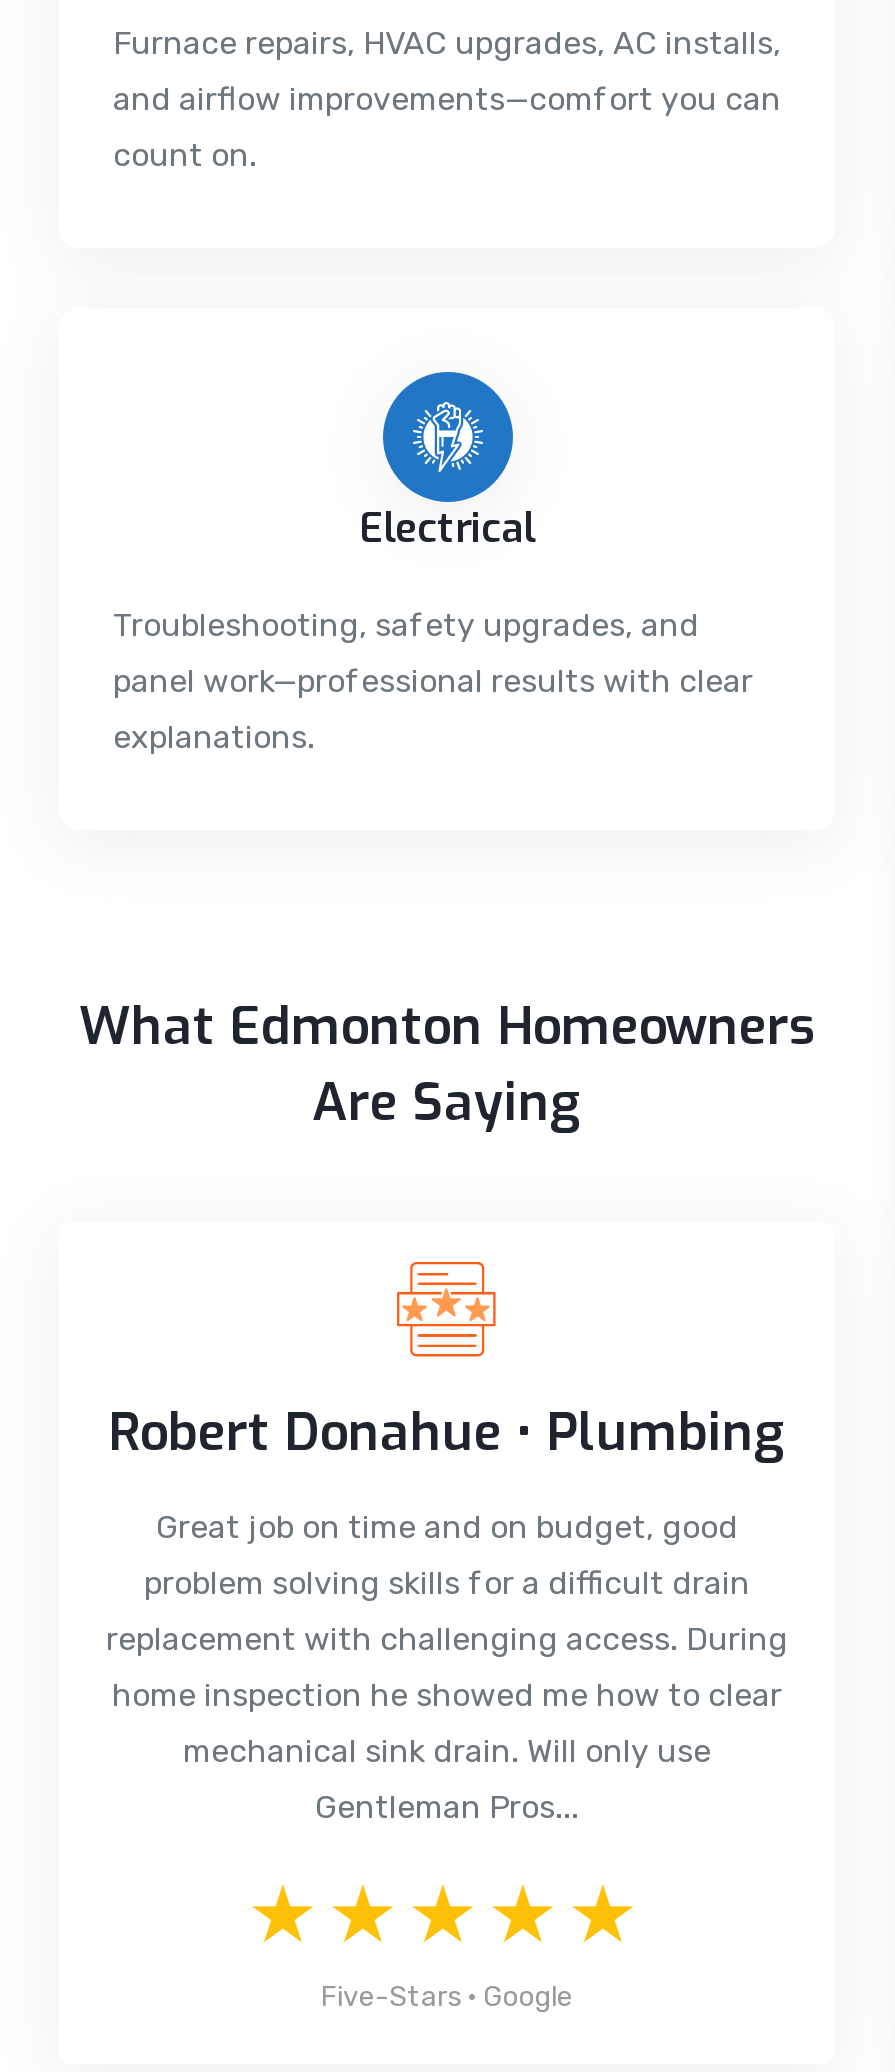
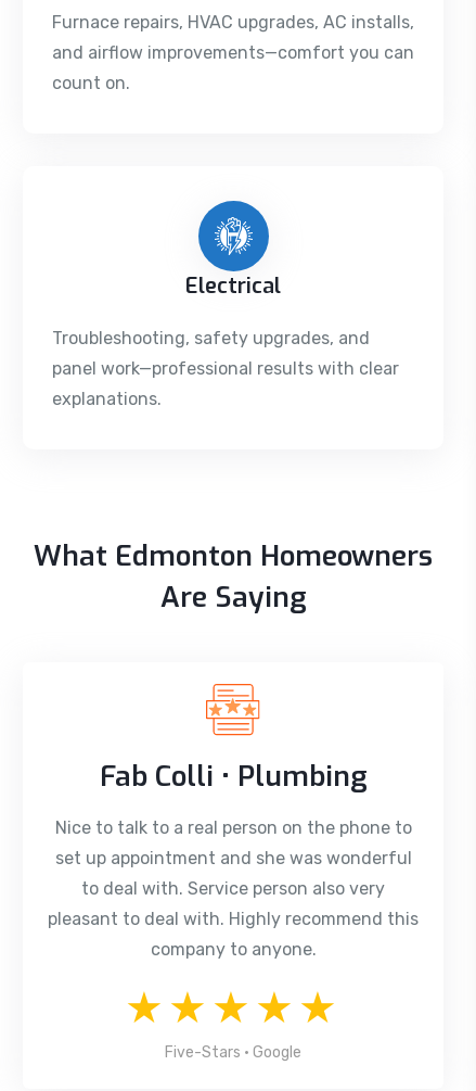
- Robert Donahue • Plumbing
- Great job on time and on budget, good
- problem solving skills for a difficult drain
- replacement with challenging access. During
- home inspection he showed me how to clear
- mechanical sink drain. Will only use
- Gentleman Pros...
+ Fab Colli • Plumbing
+ Nice to talk to a real person on the phone to
+ set up appointment and she was wonderful
+ to deal with. Service person also very
+ pleasant to deal with. Highly recommend this
+ company to anyone.
